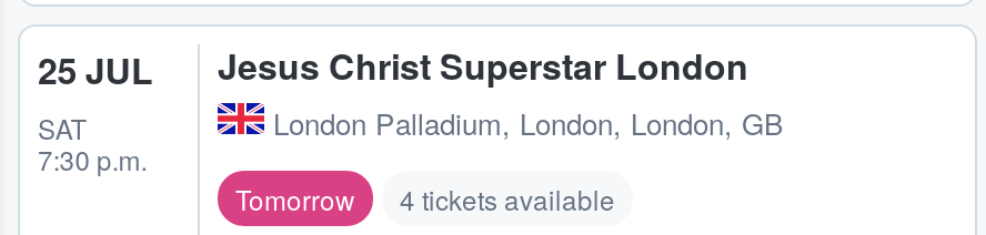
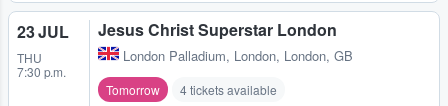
- 25 JUL
- SAT
+ 23 JUL
+ THU
